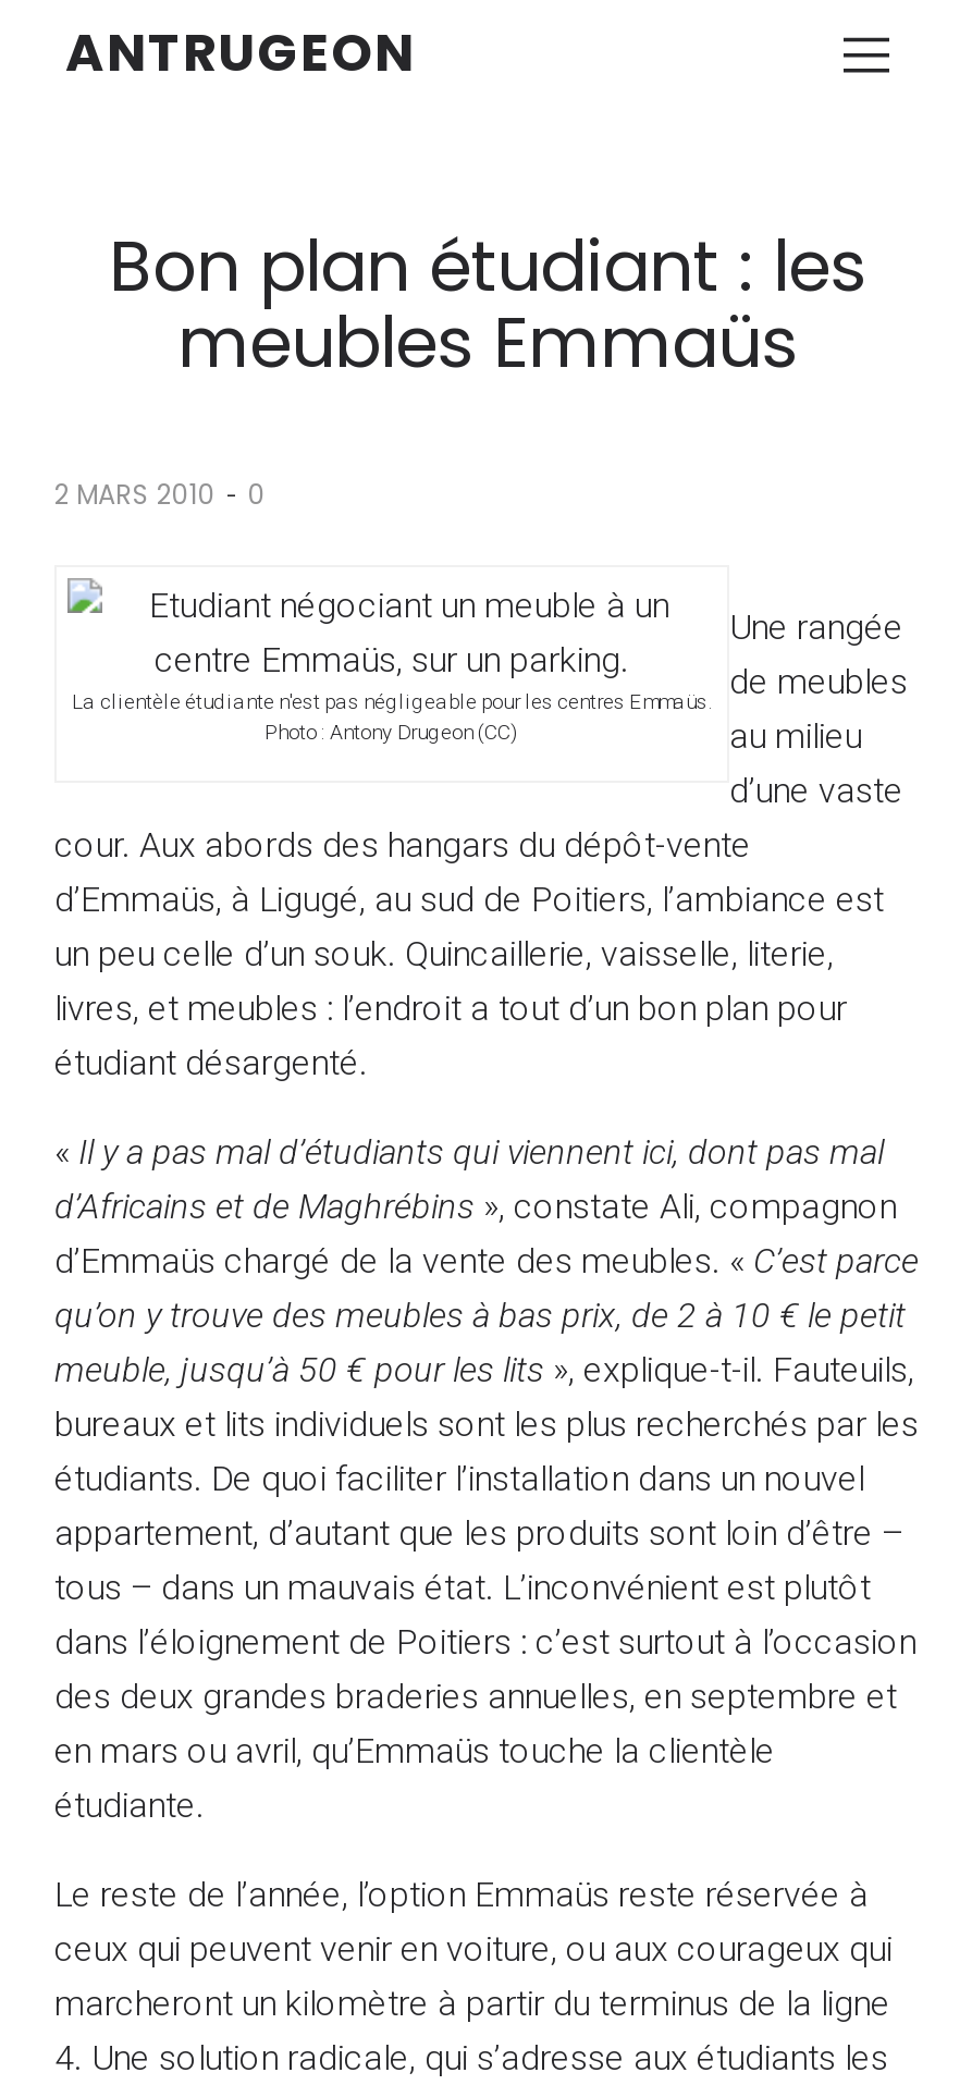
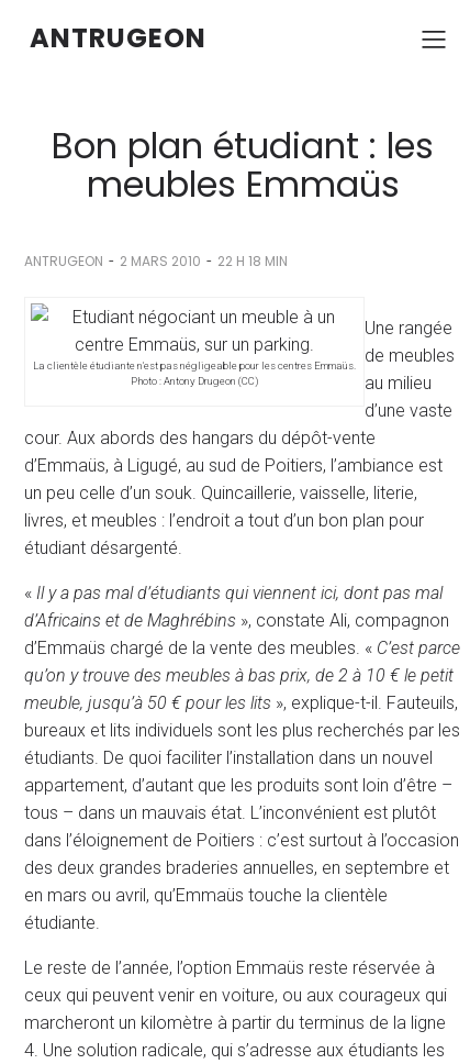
- 2 MARS 2010 - 0
+ ANTRUGEON - 2 MARS 2010 - 22 H 18 MIN
